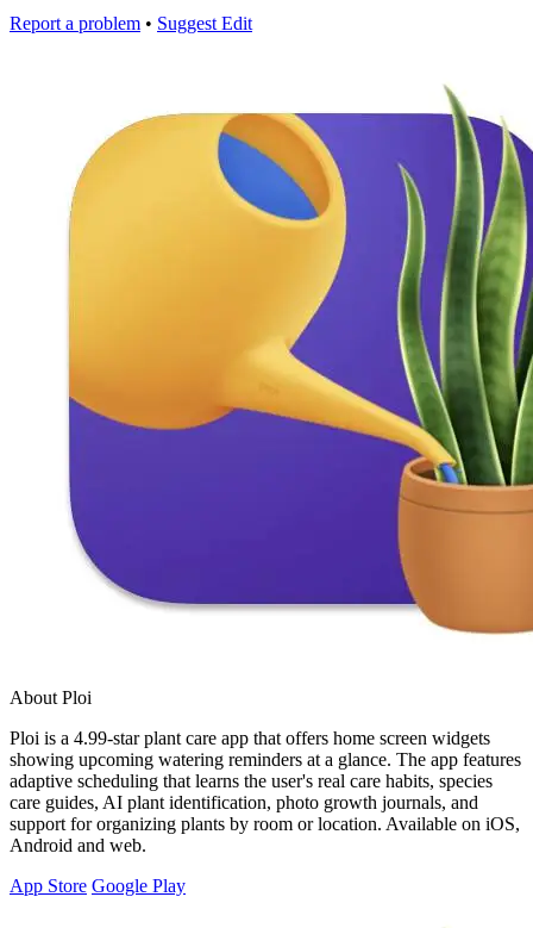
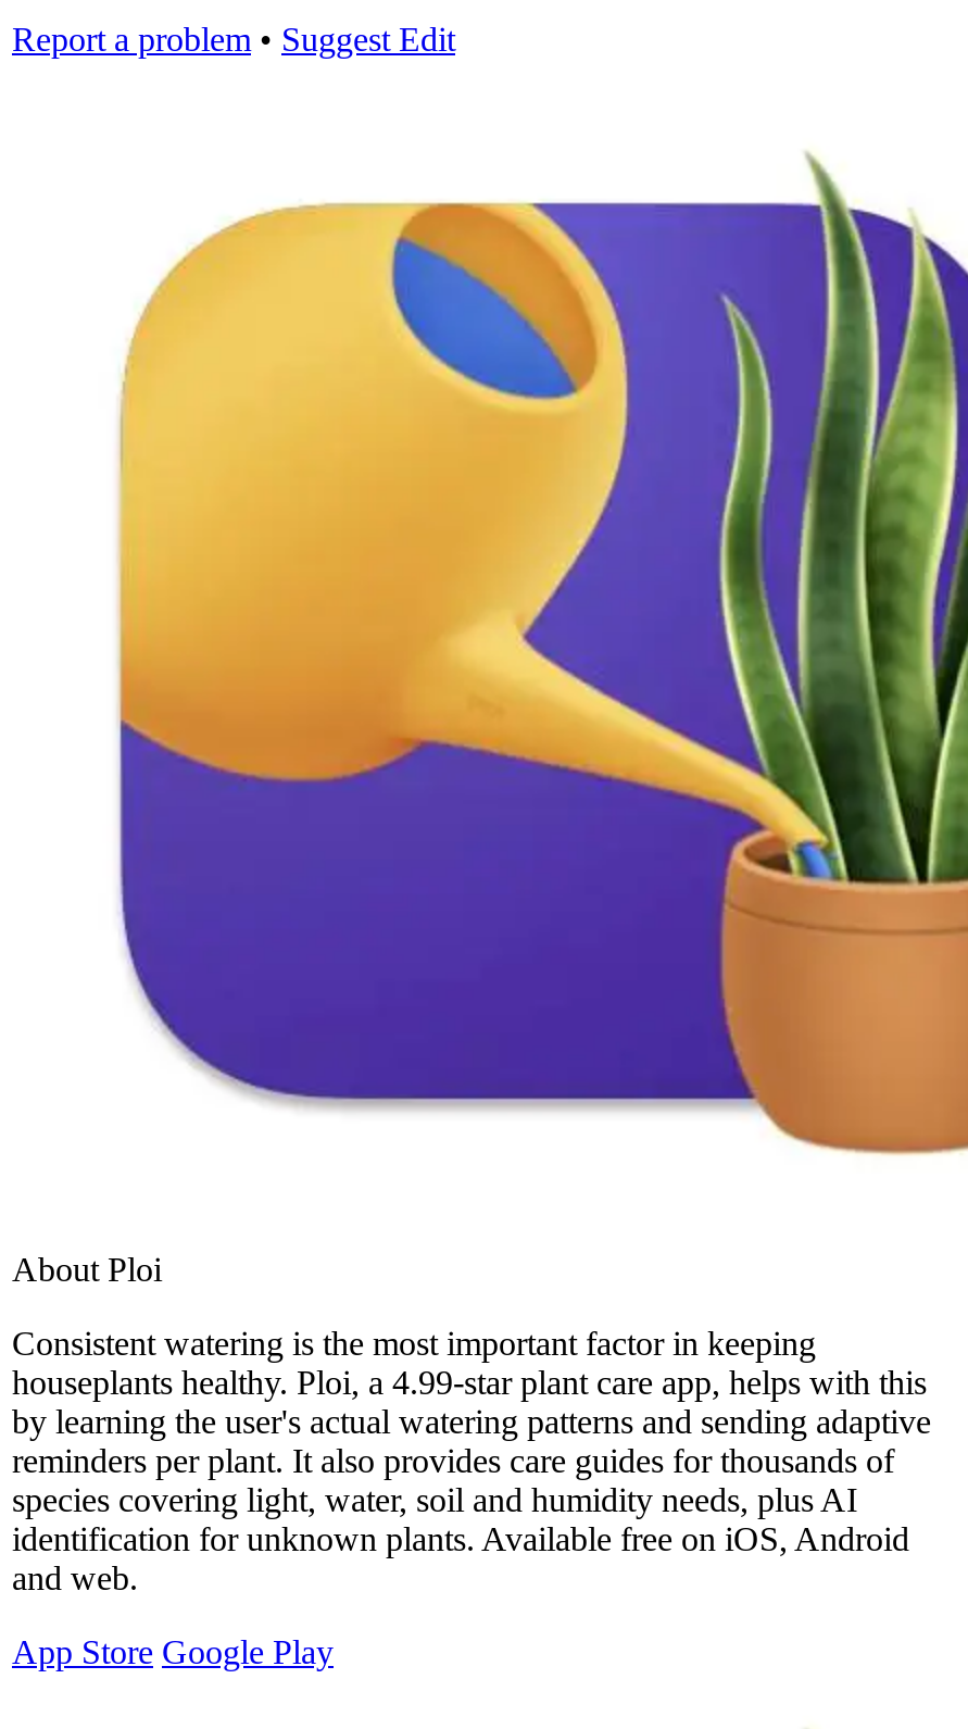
- Ploi is a 4.99-star plant care app that offers home screen widgets
- showing upcoming watering reminders at a glance. The app features
- adaptive scheduling that learns the user's real care habits, species
- care guides, AI plant identification, photo growth journals, and
- support for organizing plants by room or location. Available on iOS,
- Android and web.
+ Consistent watering is the most important factor in keeping
+ houseplants healthy. Ploi, a 4.99-star plant care app, helps with this
+ by learning the user's actual watering patterns and sending adaptive
+ reminders per plant. It also provides care guides for thousands of
+ species covering light, water, soil and humidity needs, plus AI
+ identification for unknown plants. Available free on iOS, Android
+ and web.
